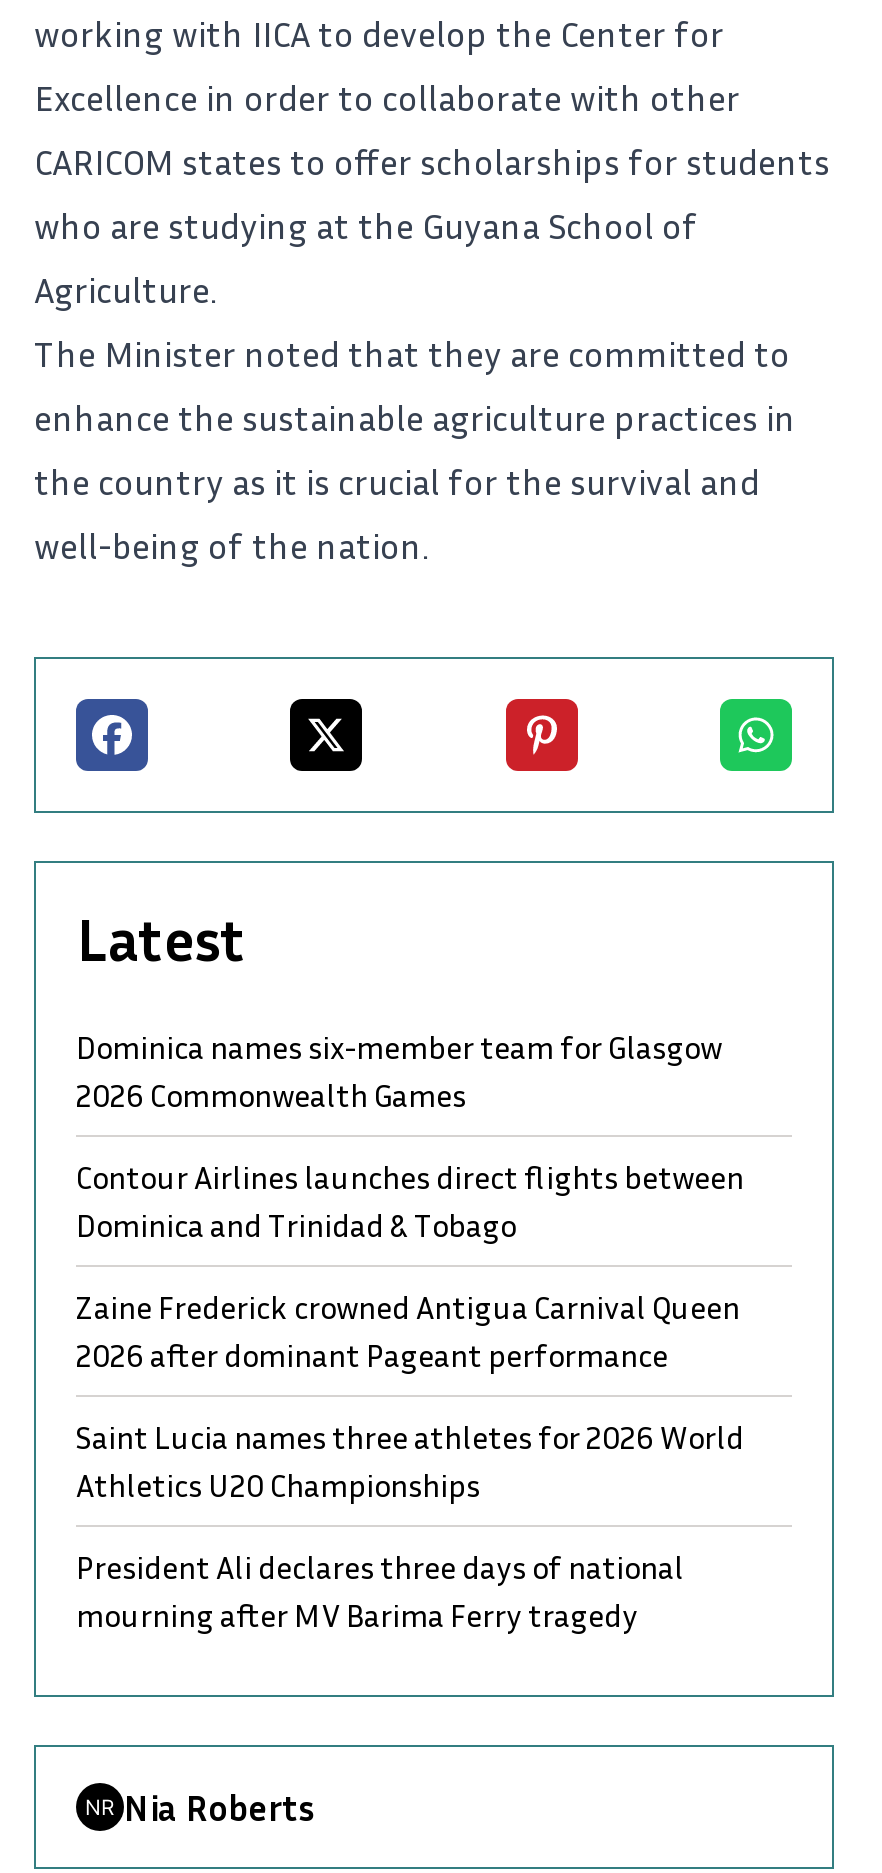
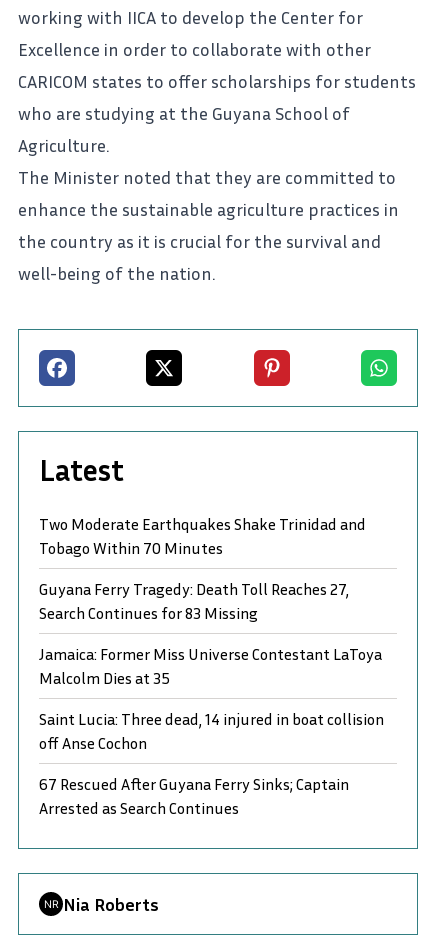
- Dominica names six-member team for Glasgow
- 2026 Commonwealth Games
+ Two Moderate Earthquakes Shake Trinidad and
+ Tobago Within 70 Minutes

- Contour Airlines launches direct flights between
- Dominica and Trinidad & Tobago
+ Guyana Ferry Tragedy: Death Toll Reaches 27,
+ Search Continues for 83 Missing

- Zaine Frederick crowned Antigua Carnival Queen
- 2026 after dominant Pageant performance
+ Jamaica: Former Miss Universe Contestant LaToya
+ Malcolm Dies at 35

- Saint Lucia names three athletes for 2026 World
- Athletics U20 Championships
+ Saint Lucia: Three dead, 14 injured in boat collision
+ off Anse Cochon

- President Ali declares three days of national
- mourning after MV Barima Ferry tragedy
+ 67 Rescued After Guyana Ferry Sinks; Captain
+ Arrested as Search Continues
